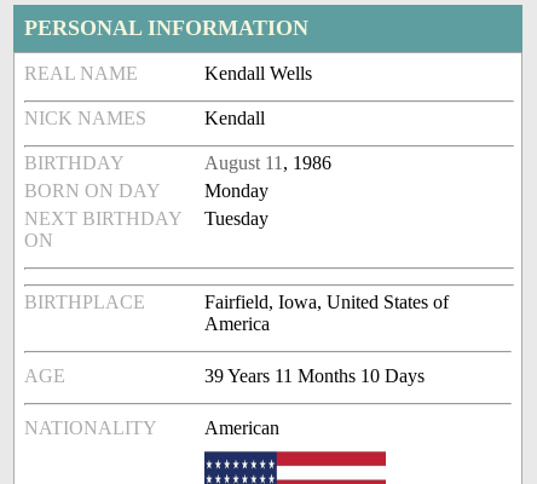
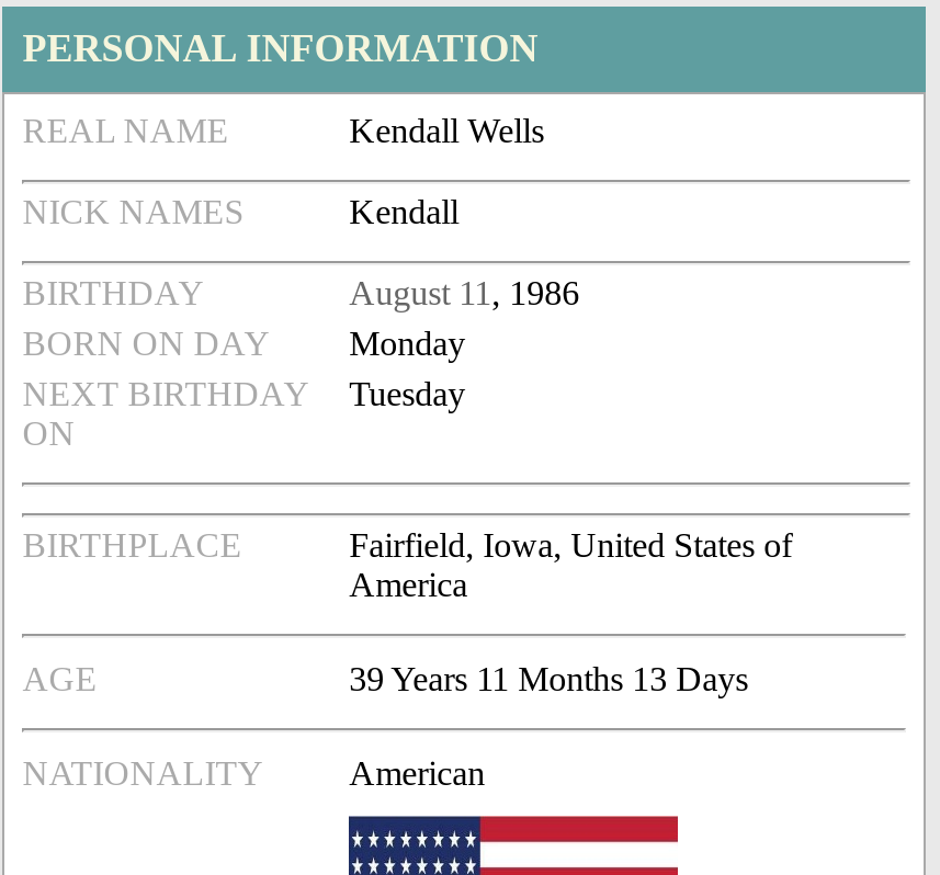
- 39 Years 11 Months 10 Days
+ 39 Years 11 Months 13 Days
